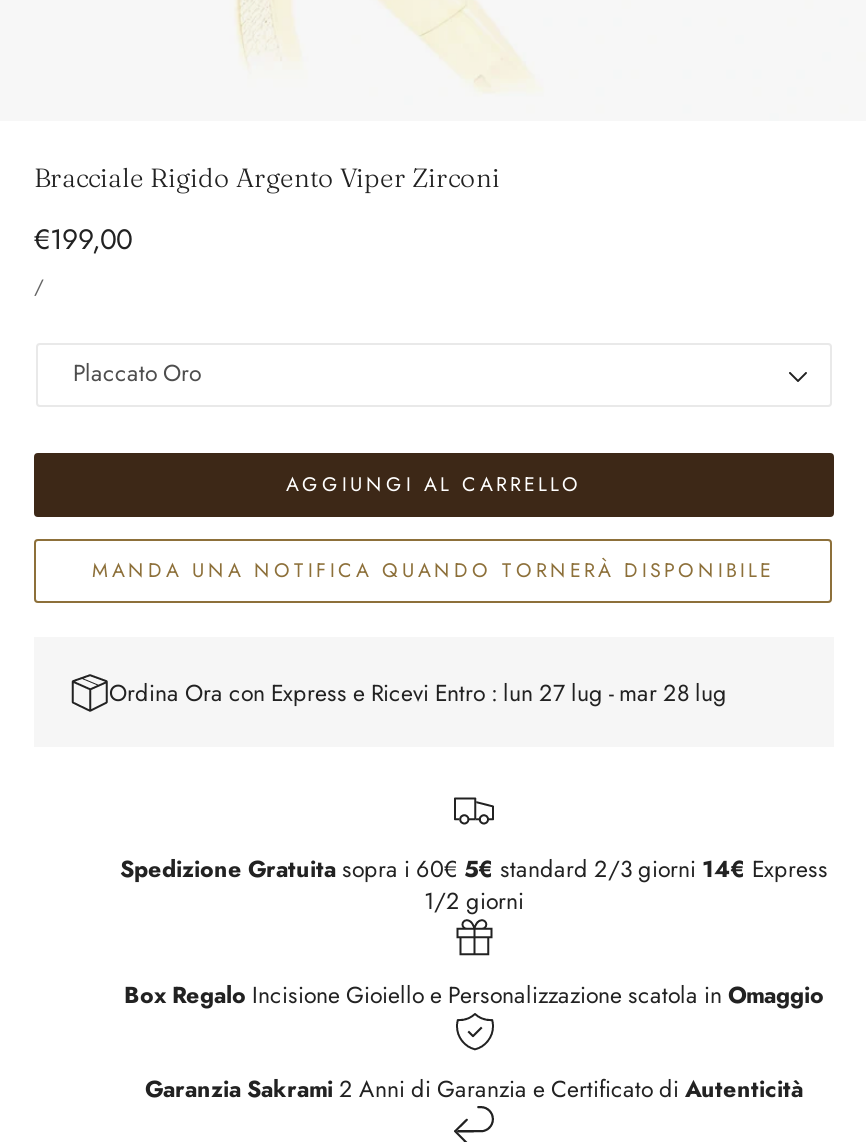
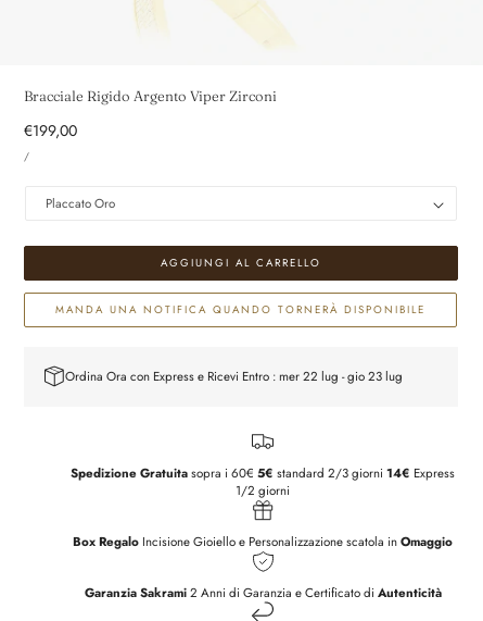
- Ordina Ora con Express e Ricevi Entro : lun 27 lug - mar 28 lug
+ Ordina Ora con Express e Ricevi Entro : mer 22 lug - gio 23 lug
